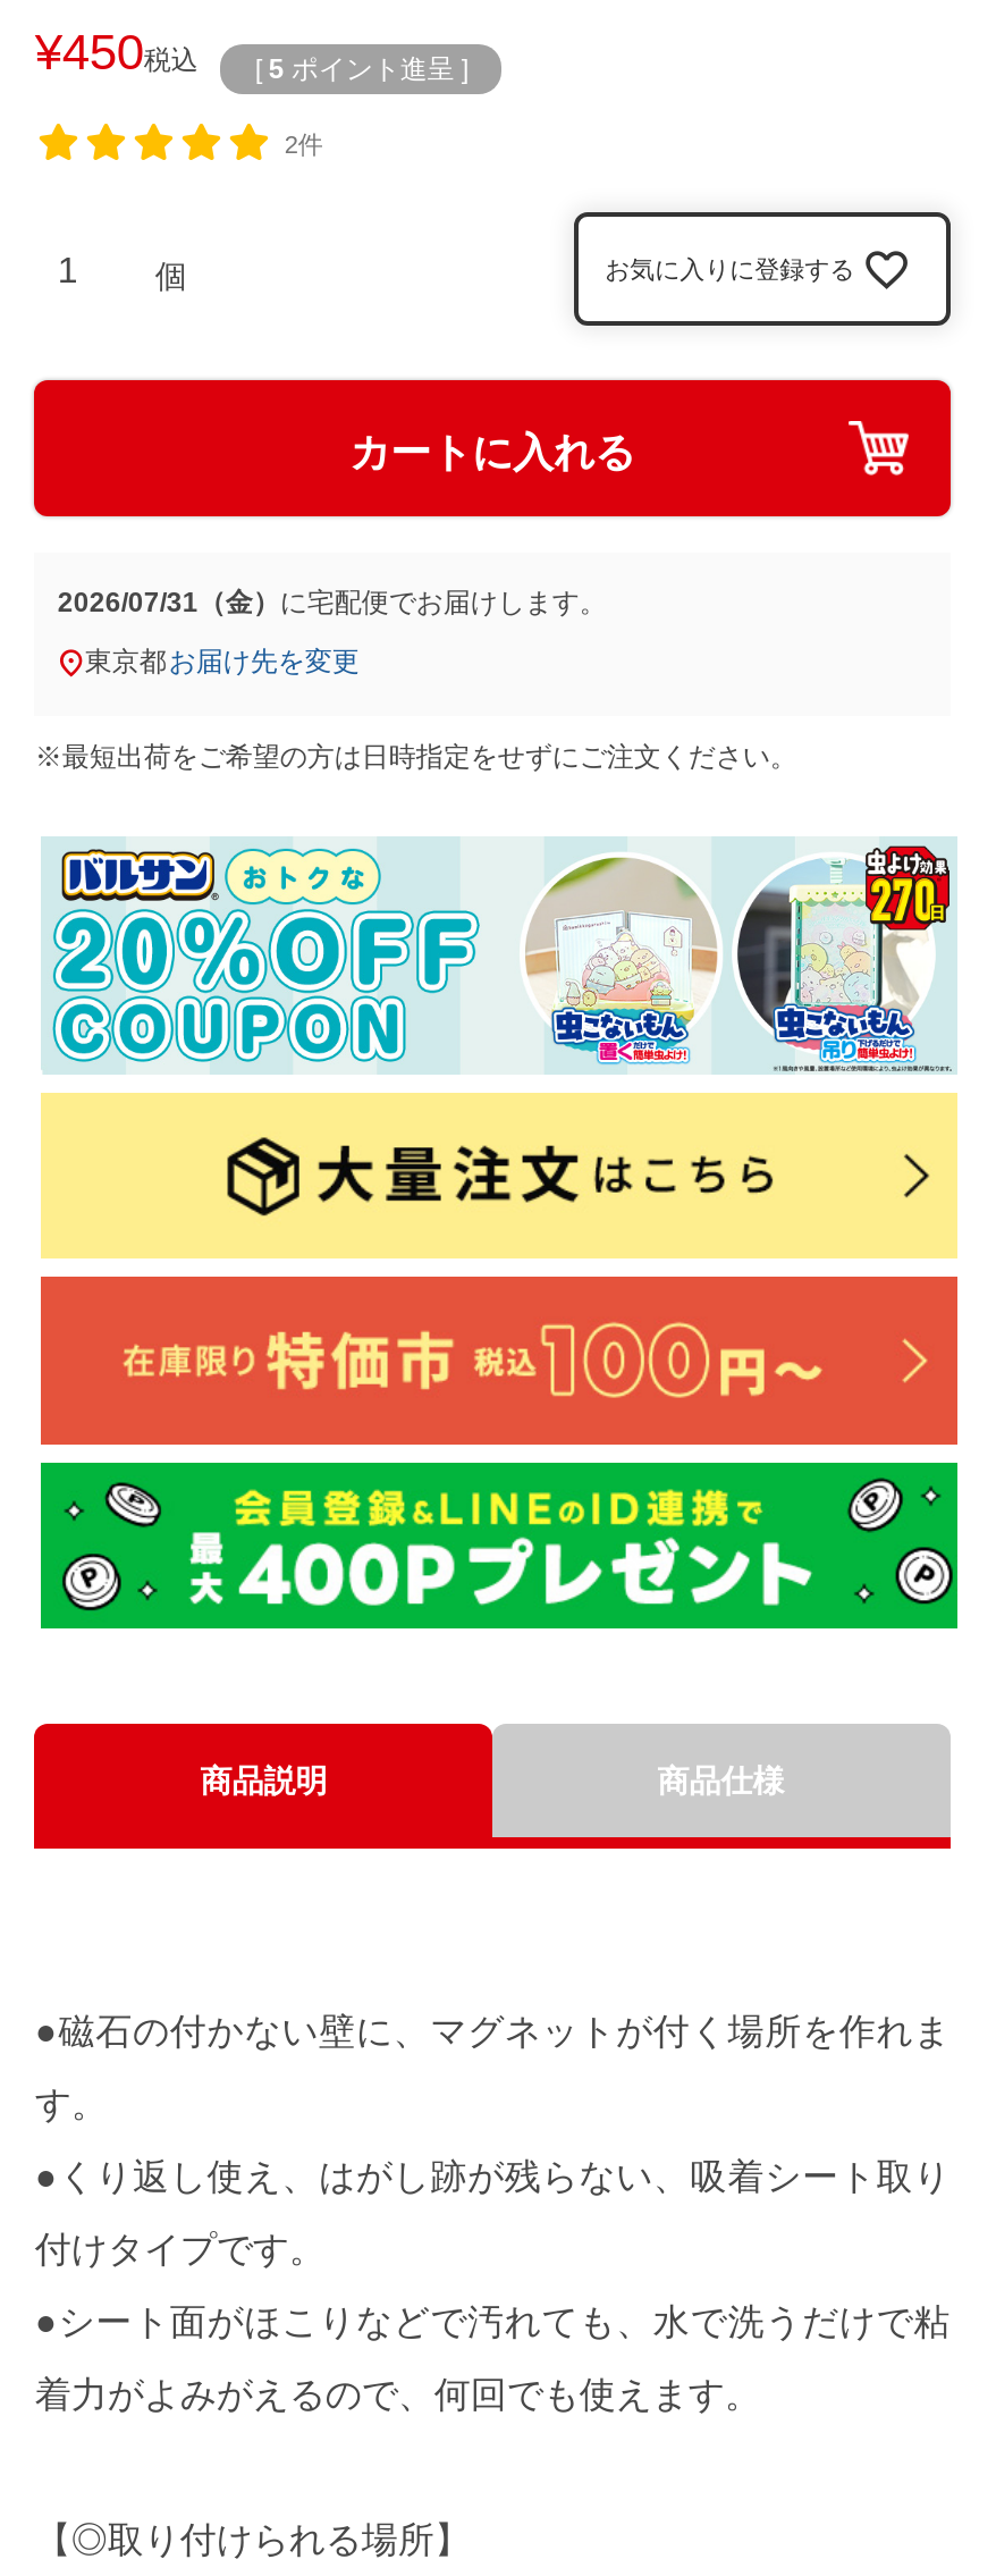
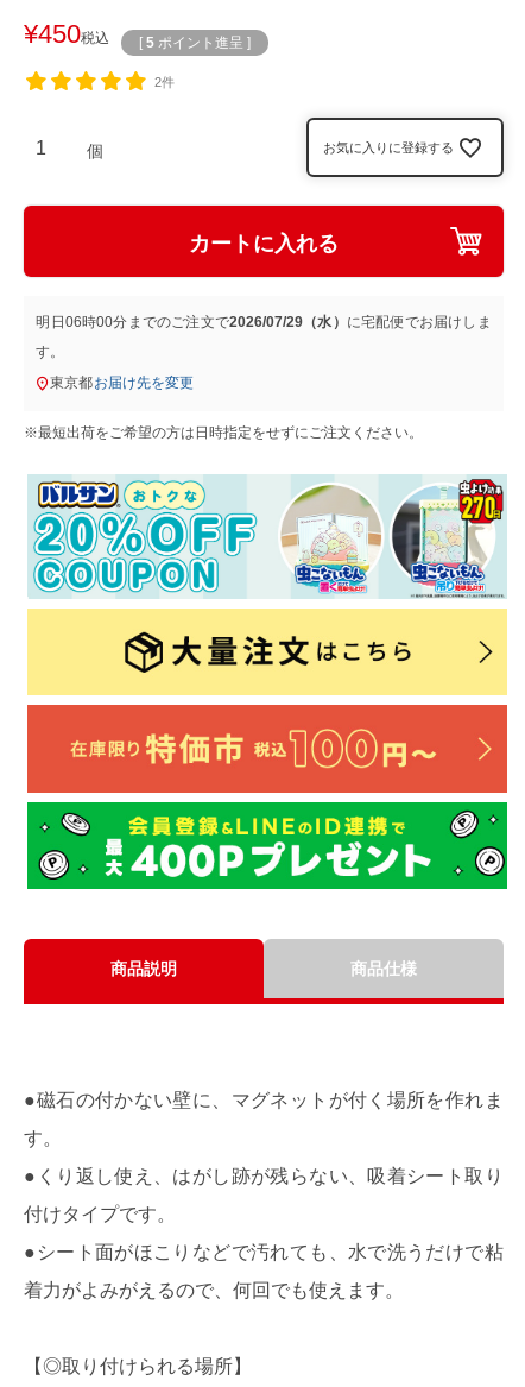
- 2026/07/31（金）に宅配便でお届けします。
+ 明日06時00分までのご注文で2026/07/29（水）に宅配便でお届けしま
+ す。
